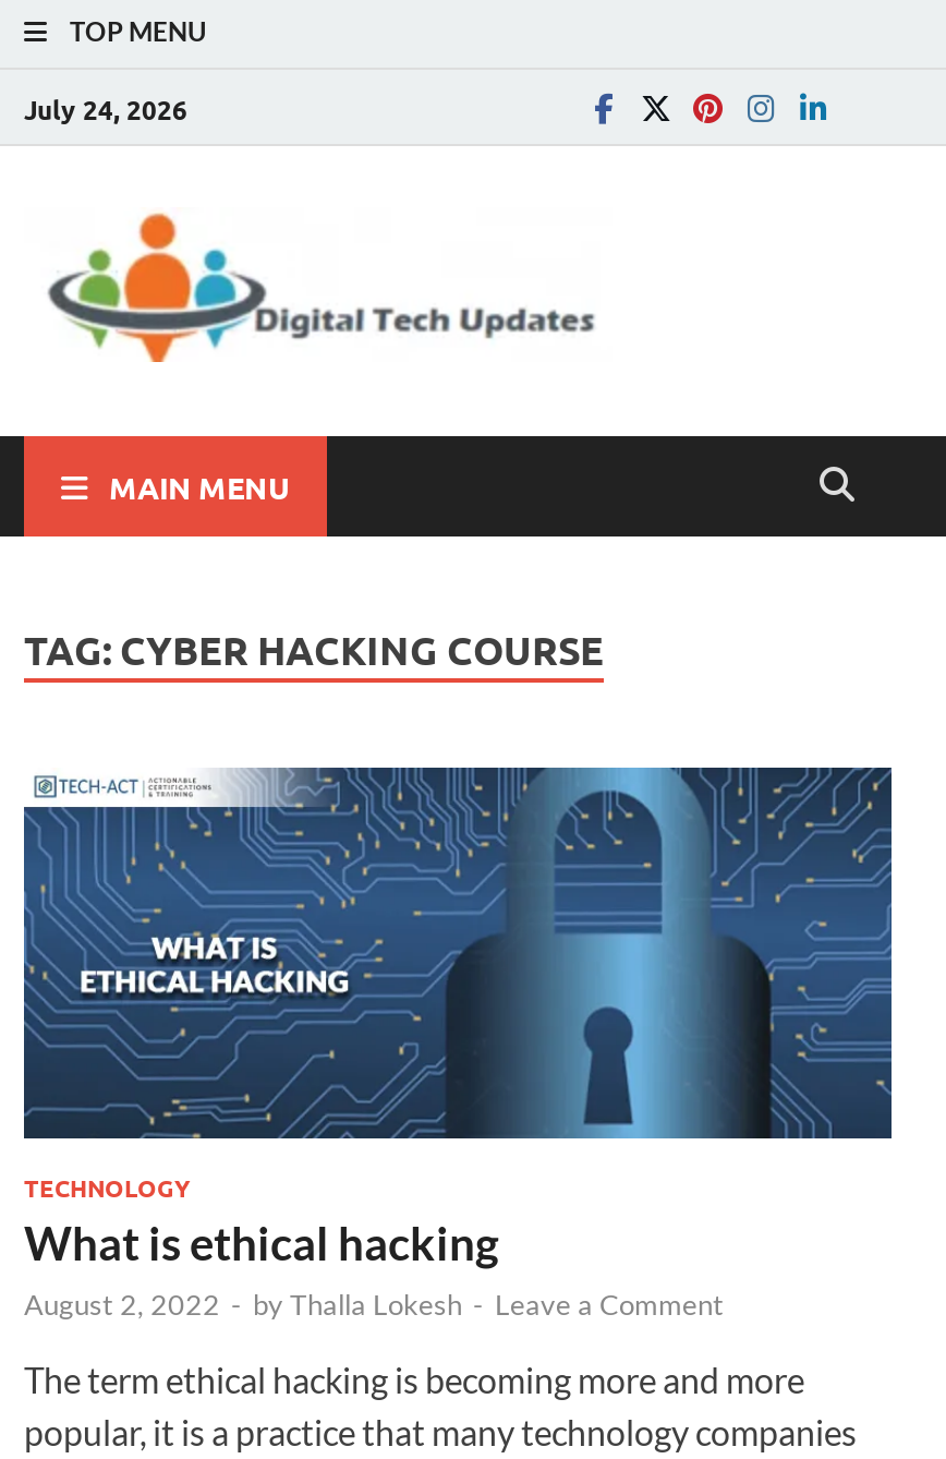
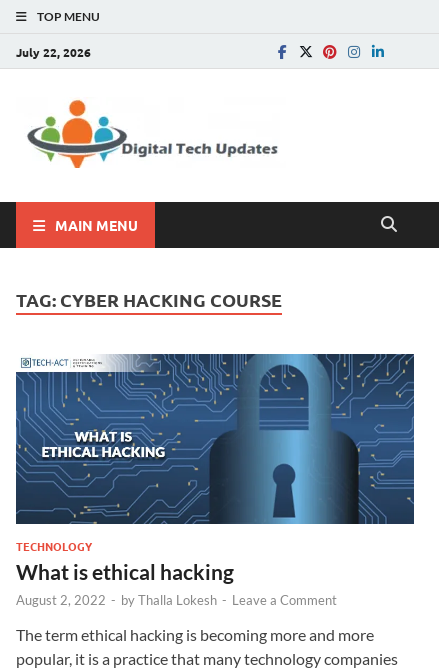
- July 24, 2026
+ July 22, 2026
